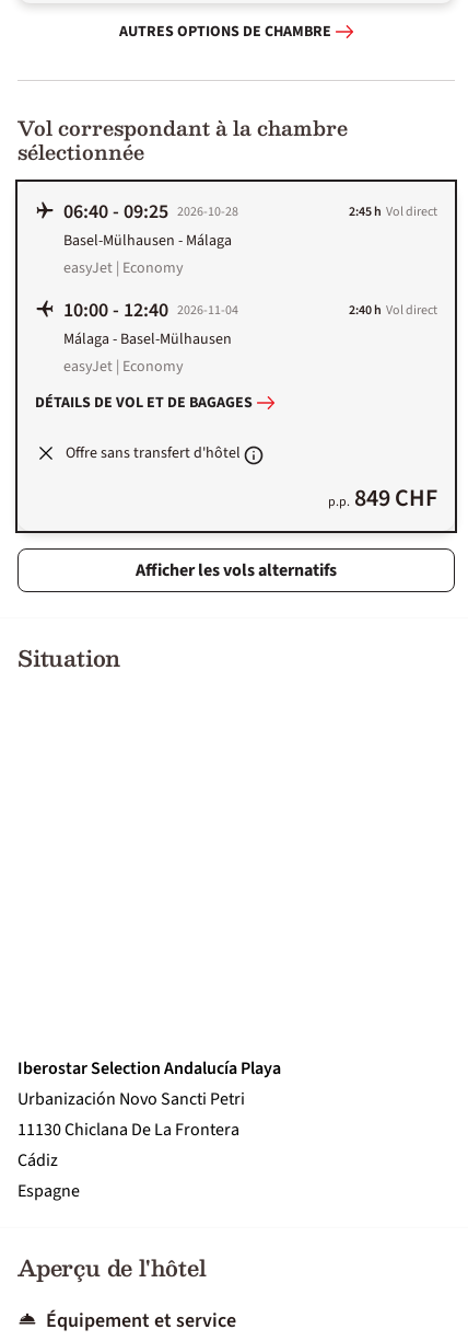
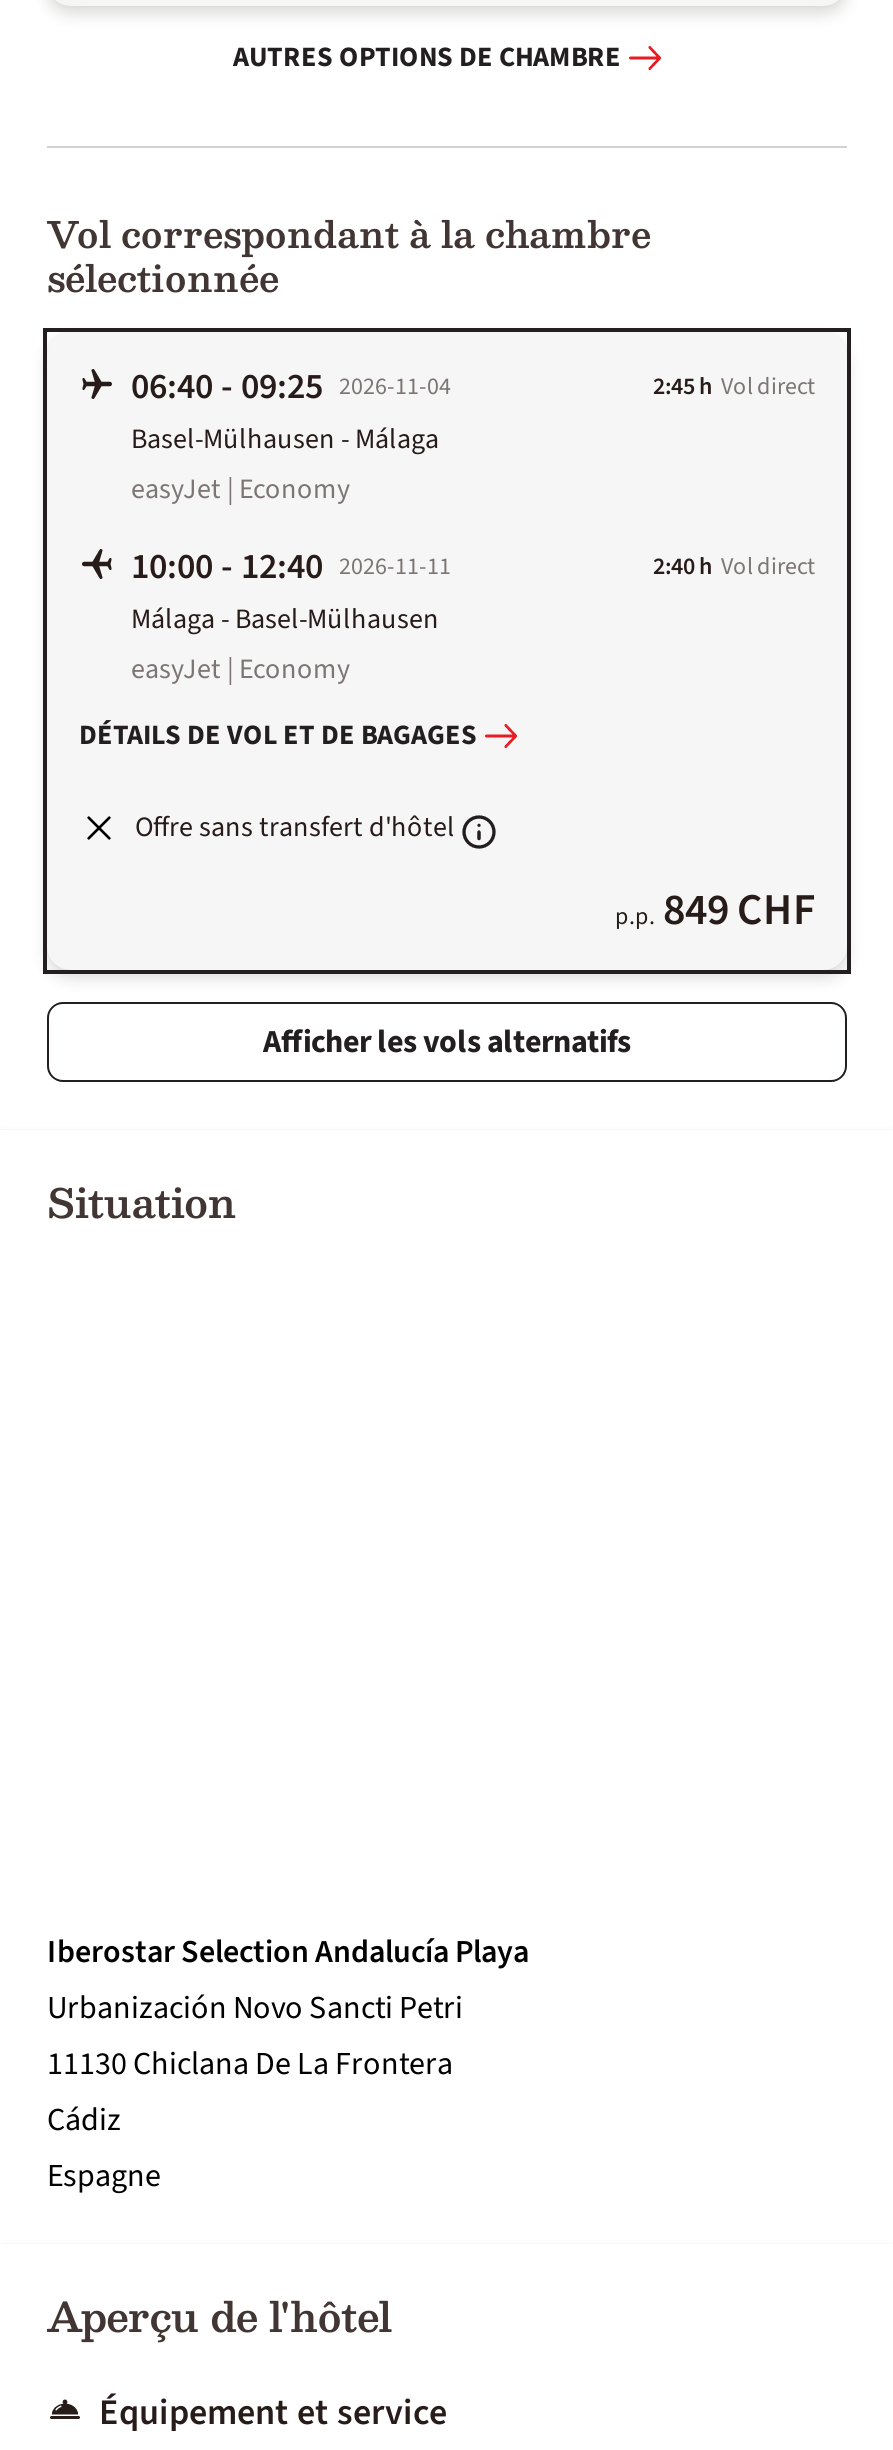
- 06:40 - 09:25 2026-10-28
+ 06:40 - 09:25 2026-11-04

- 10:00 - 12:40 2026-11-04
+ 10:00 - 12:40 2026-11-11
